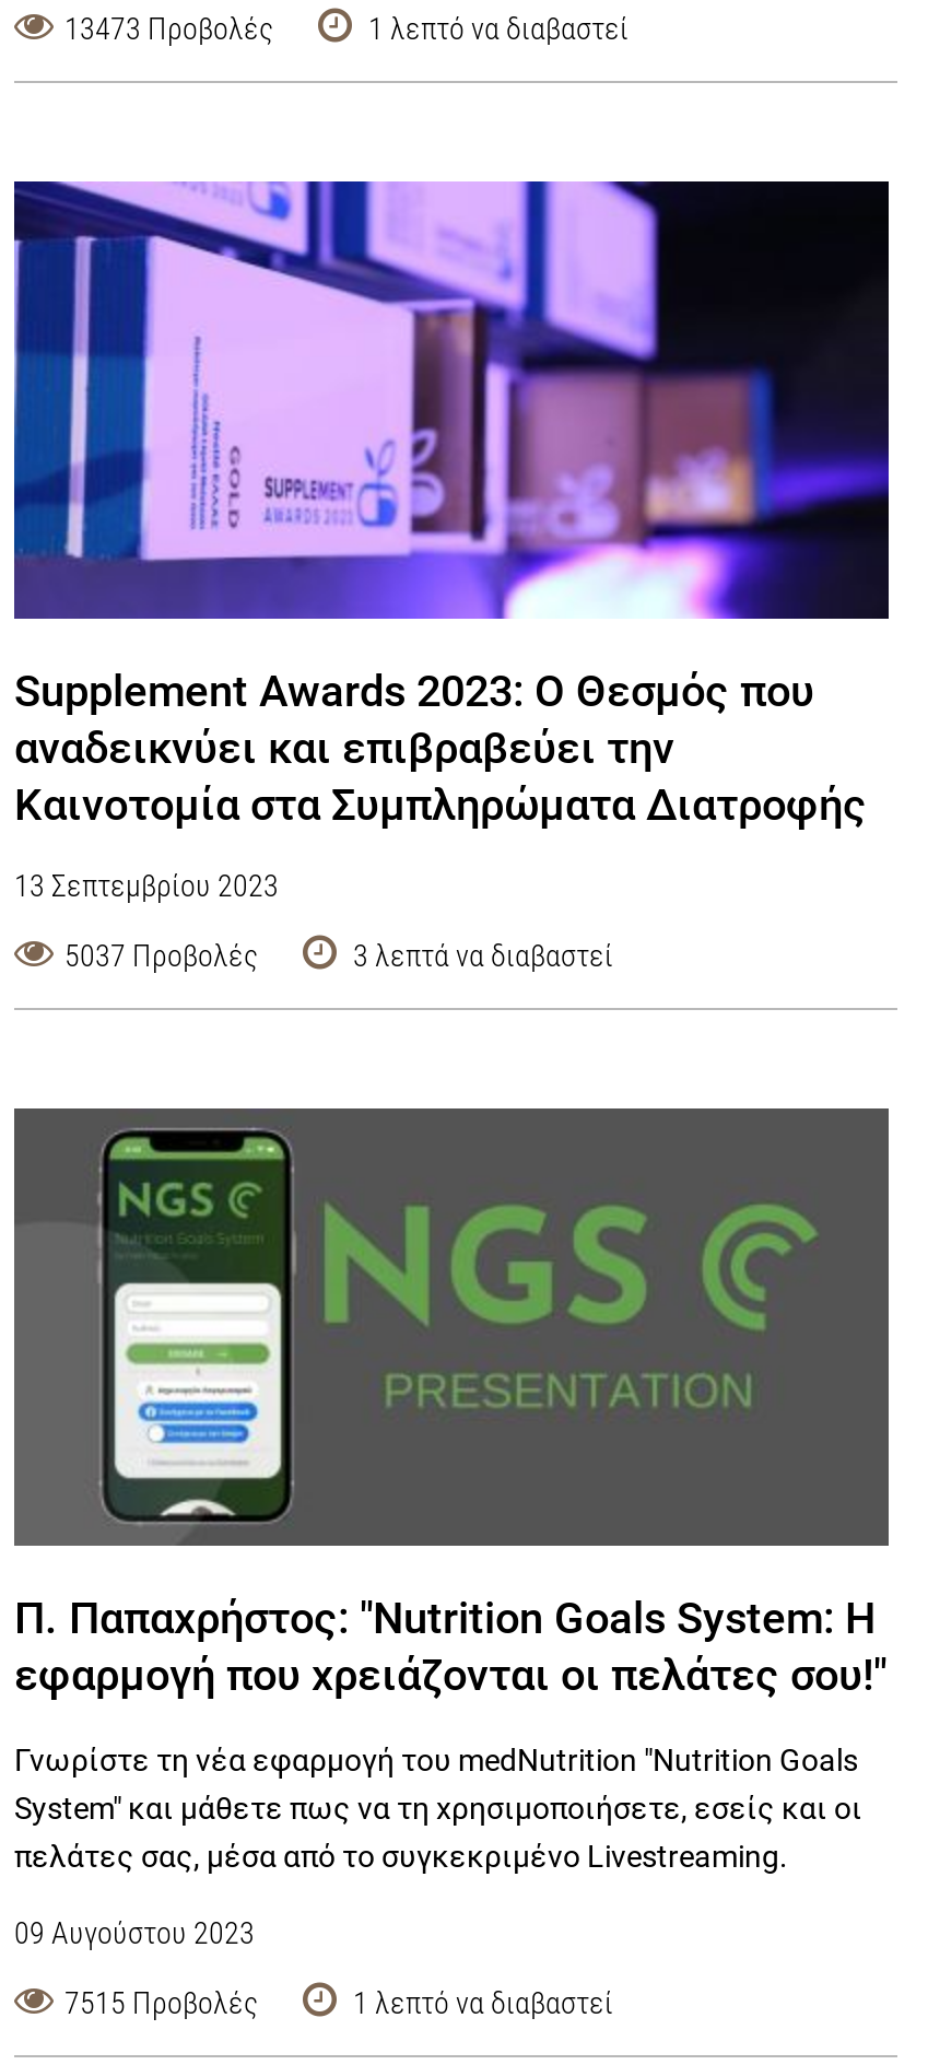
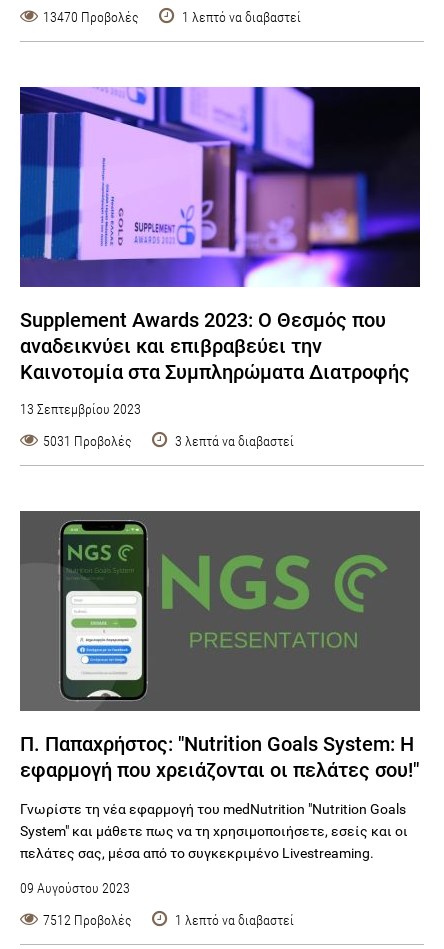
- 13473 Προβολές
+ 13470 Προβολές

- 5037 Προβολές
+ 5031 Προβολές

- 7515 Προβολές
+ 7512 Προβολές
